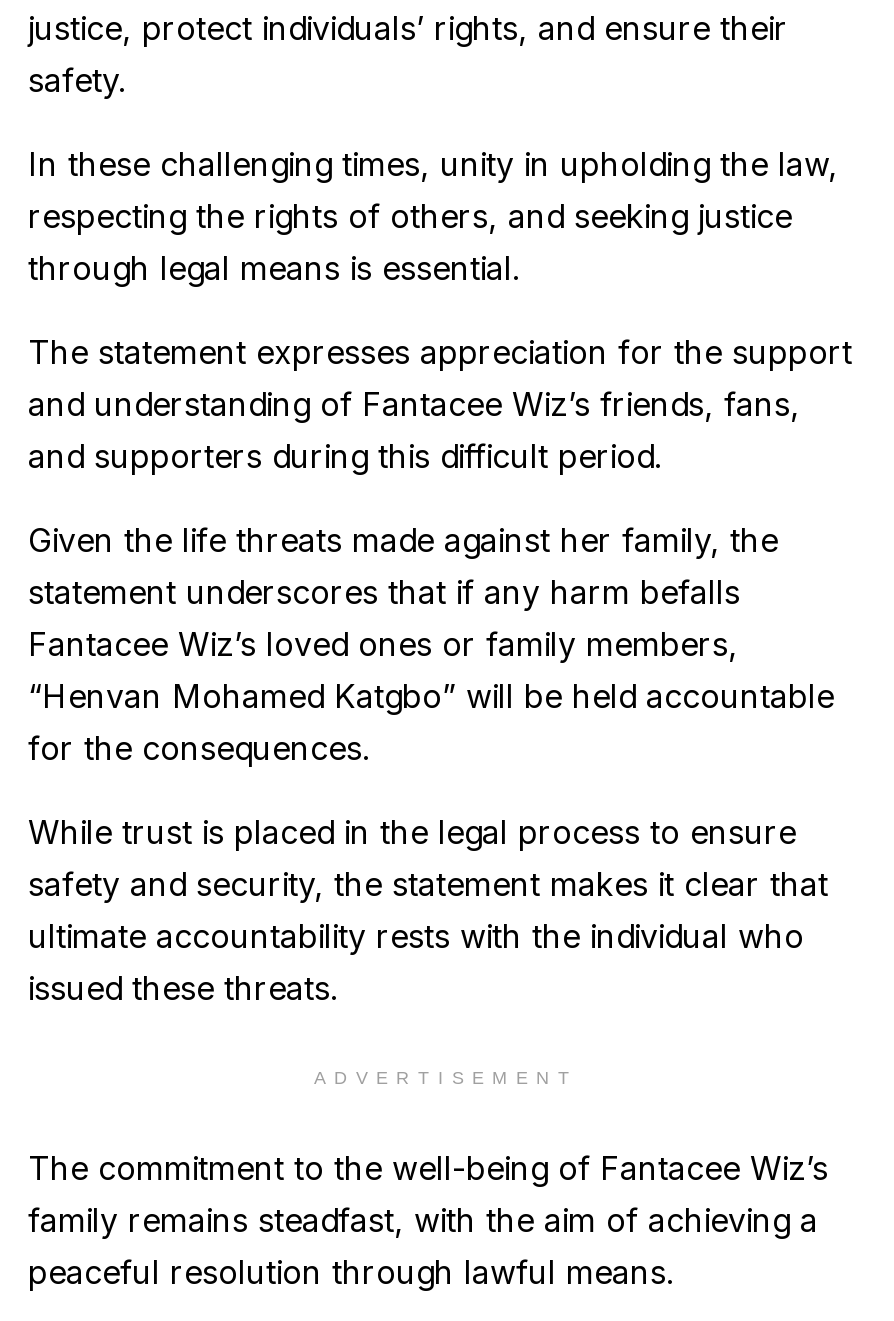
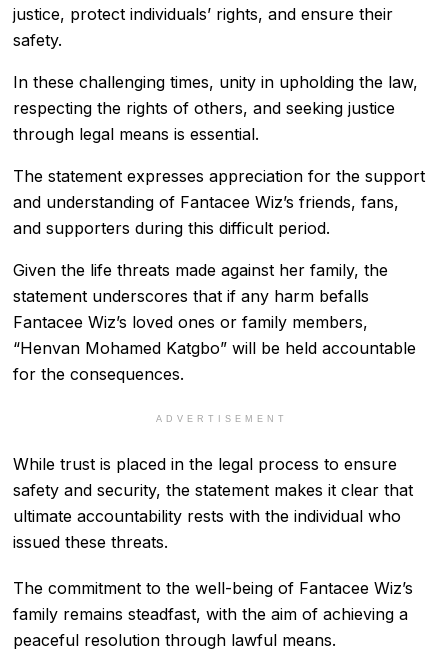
moved down: While trust is placed in the legal process to ensure | safety and security, the statement makes it clear that | ultimate accountability rests with the individual who | issued these threats.

moved up: ADVERTISEMENT
